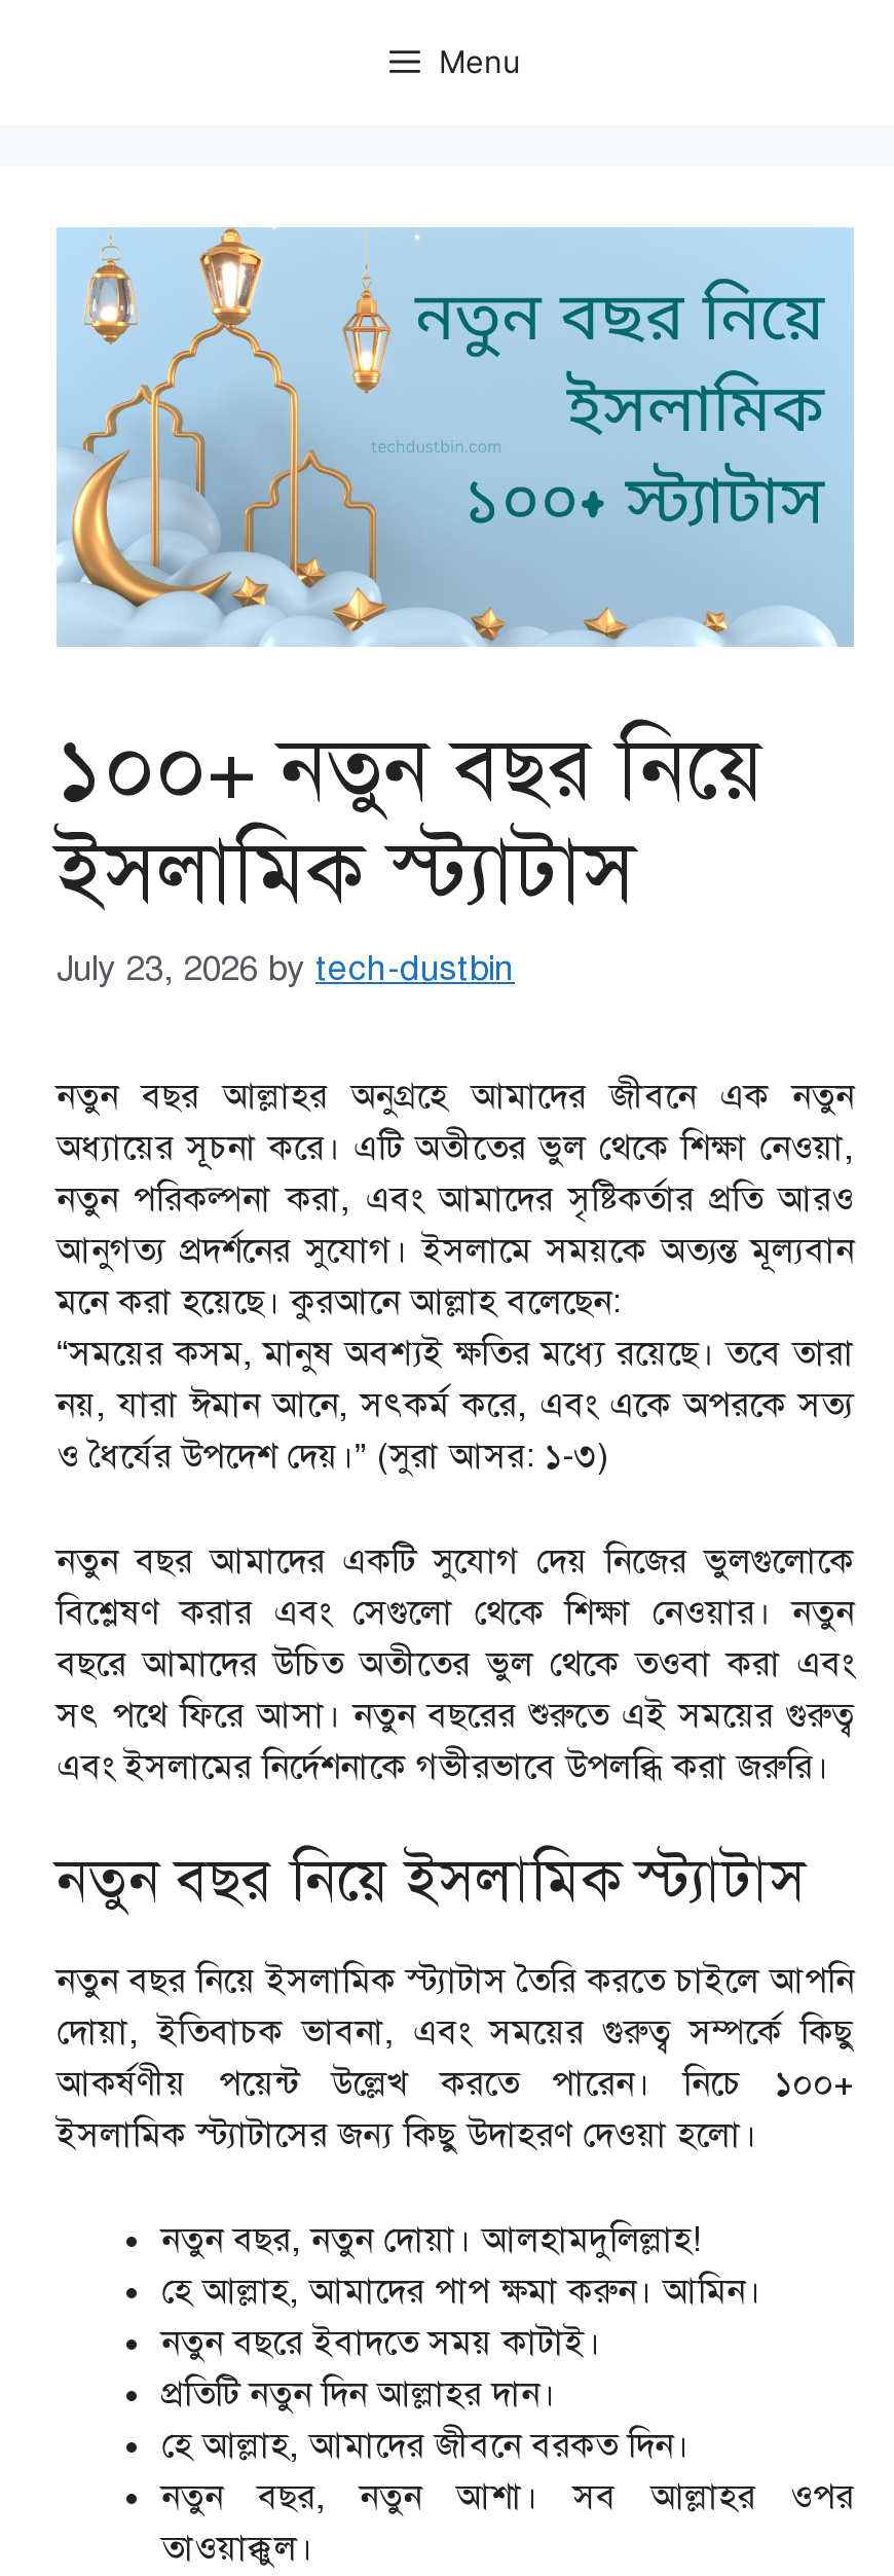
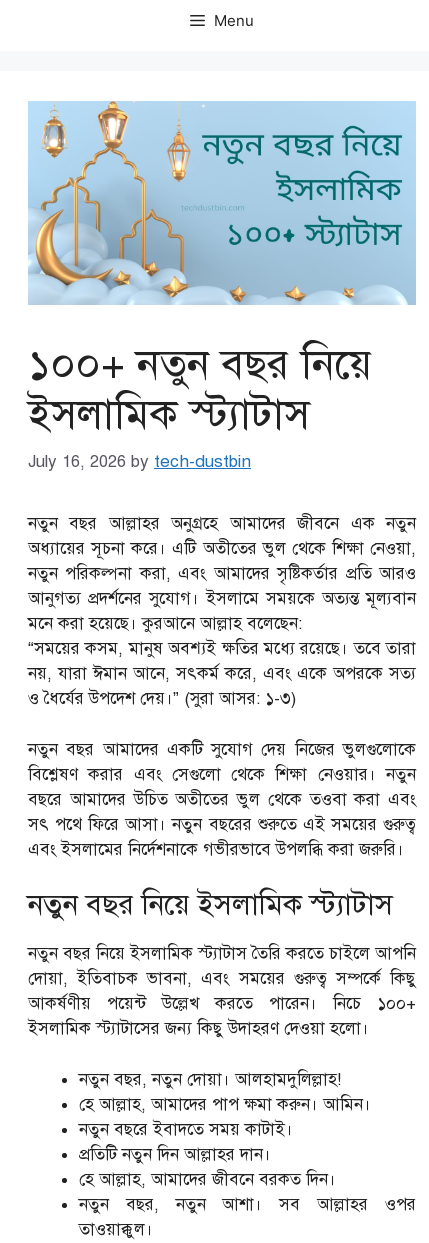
- July 23, 2026 by tech-dustbin
+ July 16, 2026 by tech-dustbin
